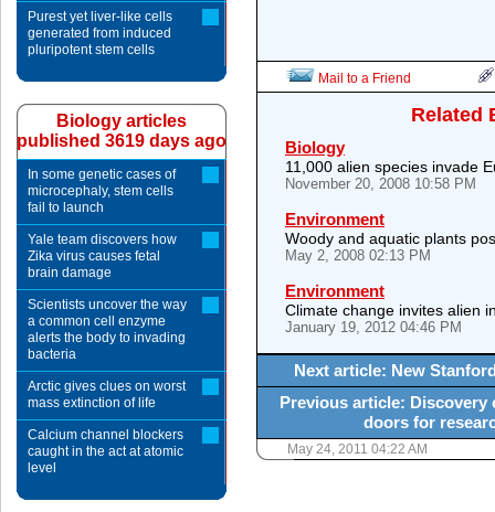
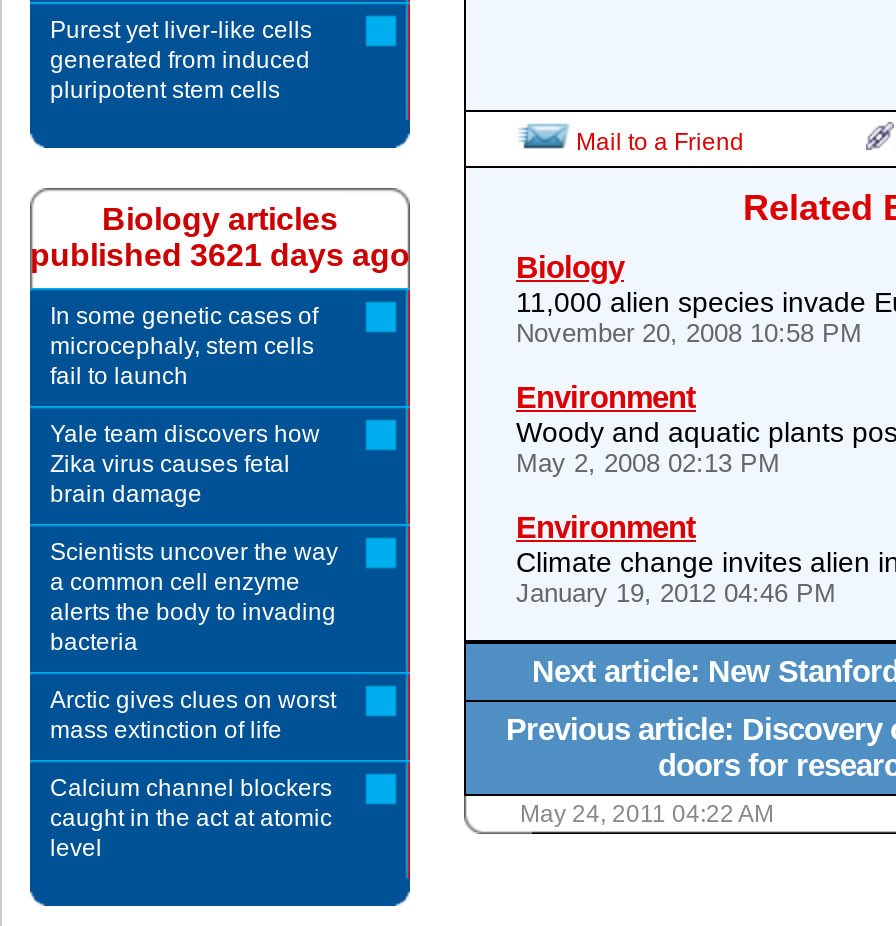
- published 3619 days ago
+ published 3621 days ago
